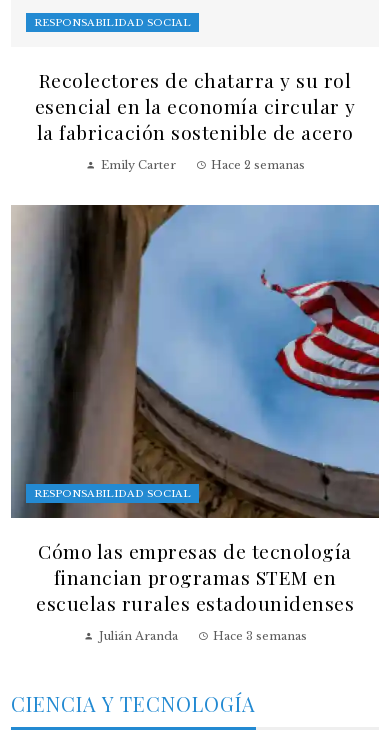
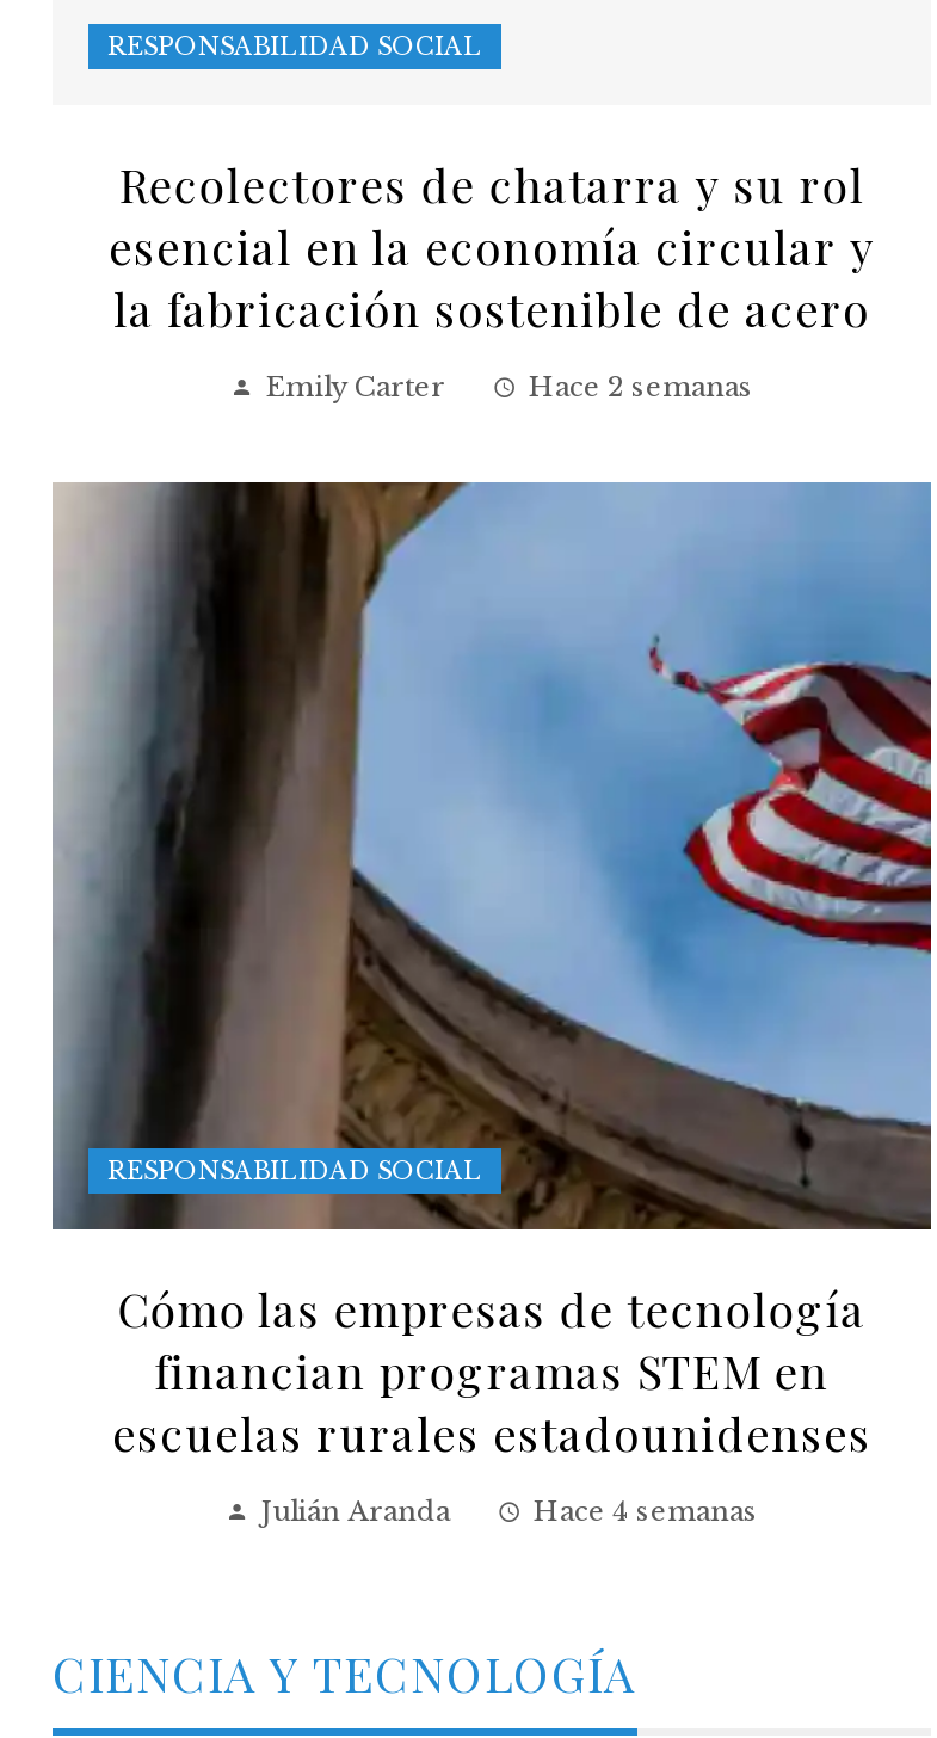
- Hace 3 semanas
+ Hace 4 semanas
